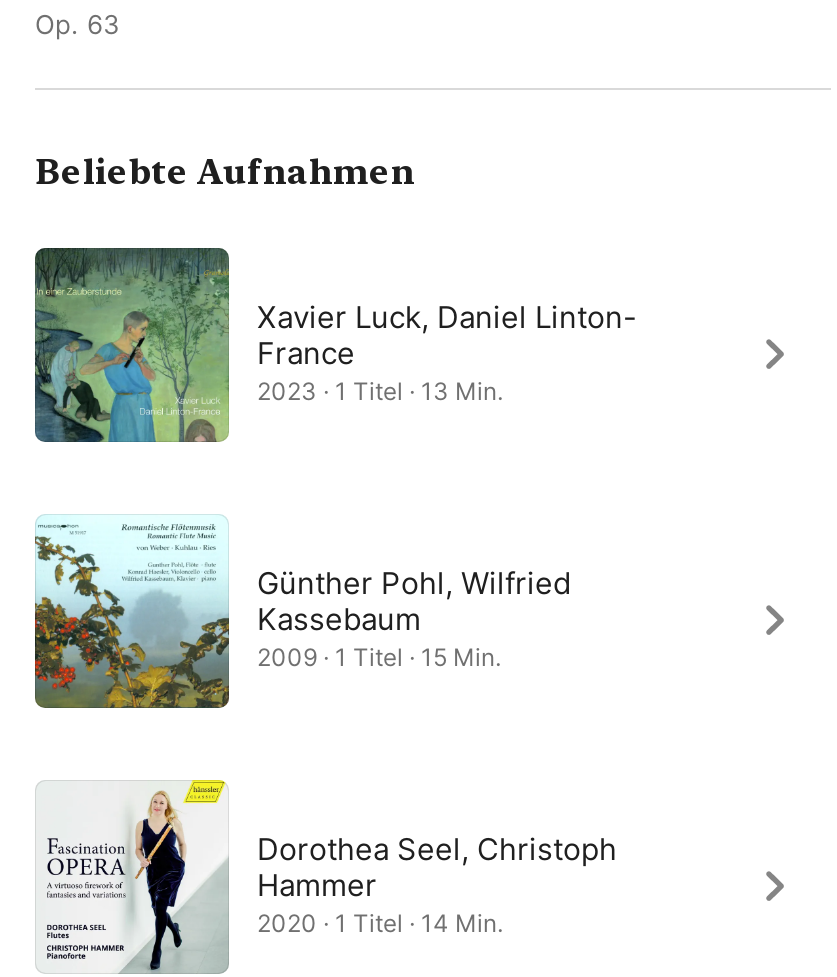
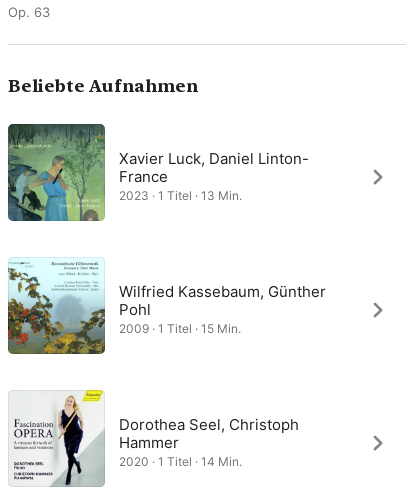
- Günther Pohl, Wilfried
- Kassebaum
+ Wilfried Kassebaum, Günther
+ Pohl
